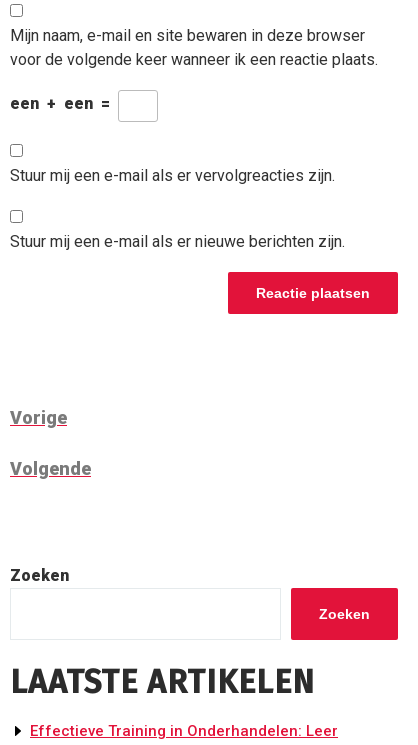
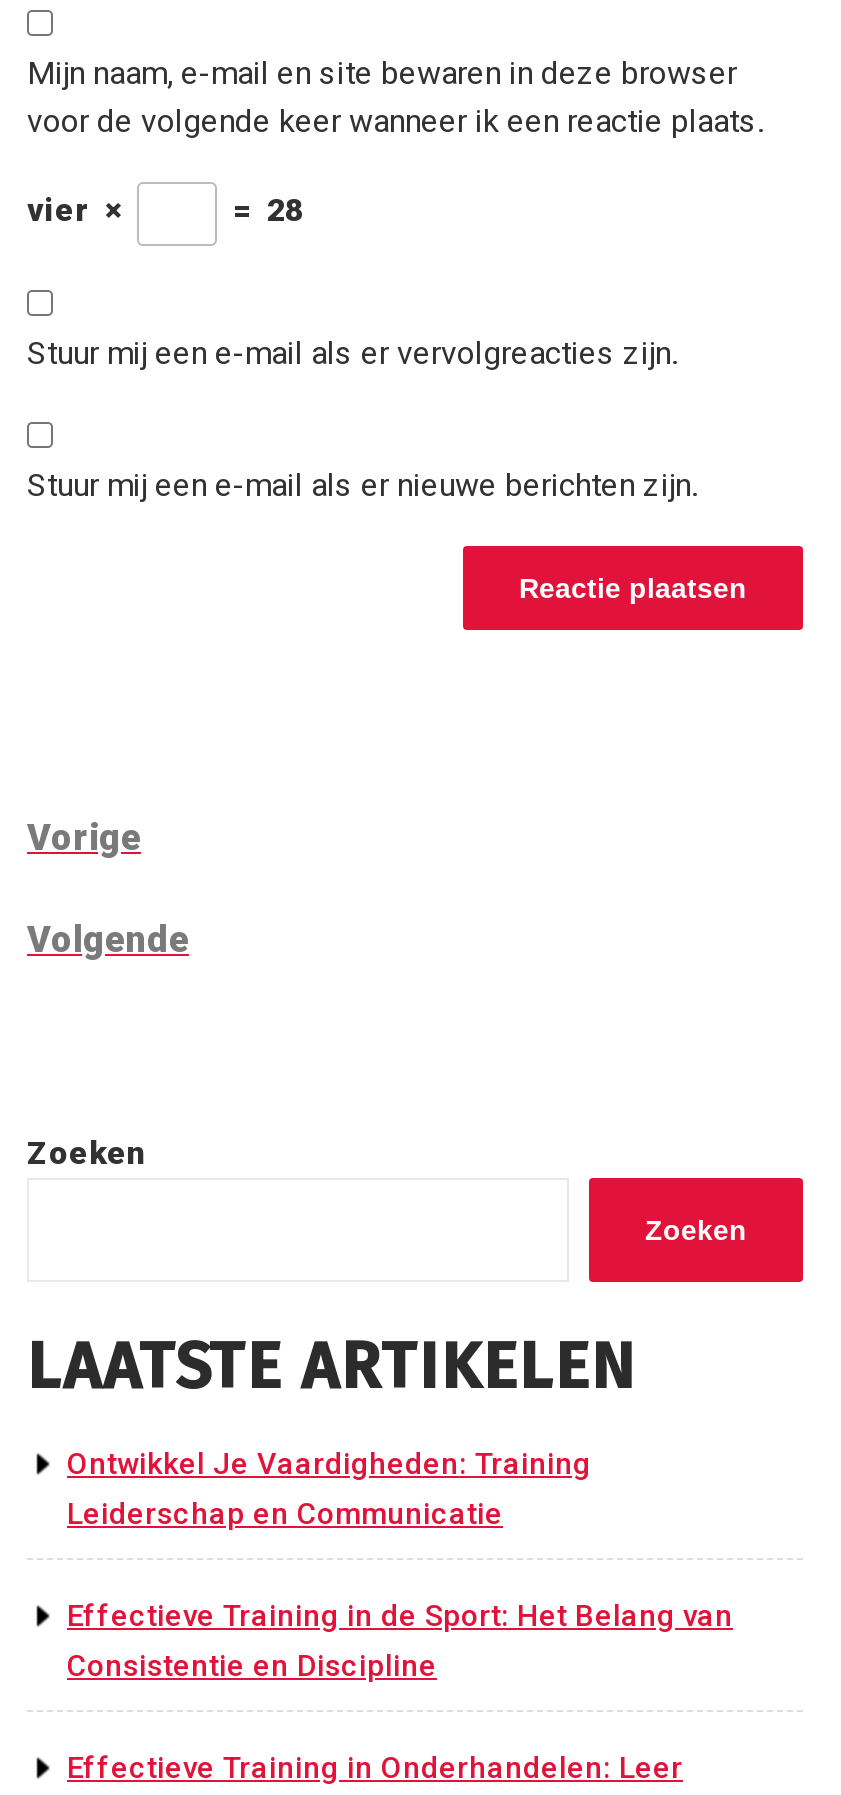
- een + een =
+ vier ×
+ = 28

+ Ontwikkel Je Vaardigheden: Training
+ Leiderschap en Communicatie
+ Effectieve Training in de Sport: Het Belang van
+ Consistentie en Discipline
